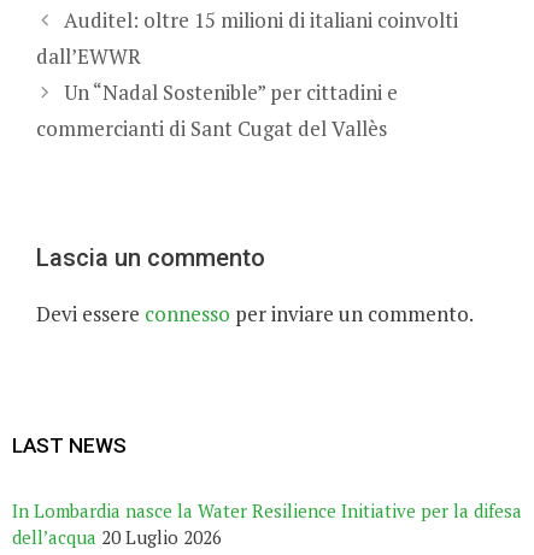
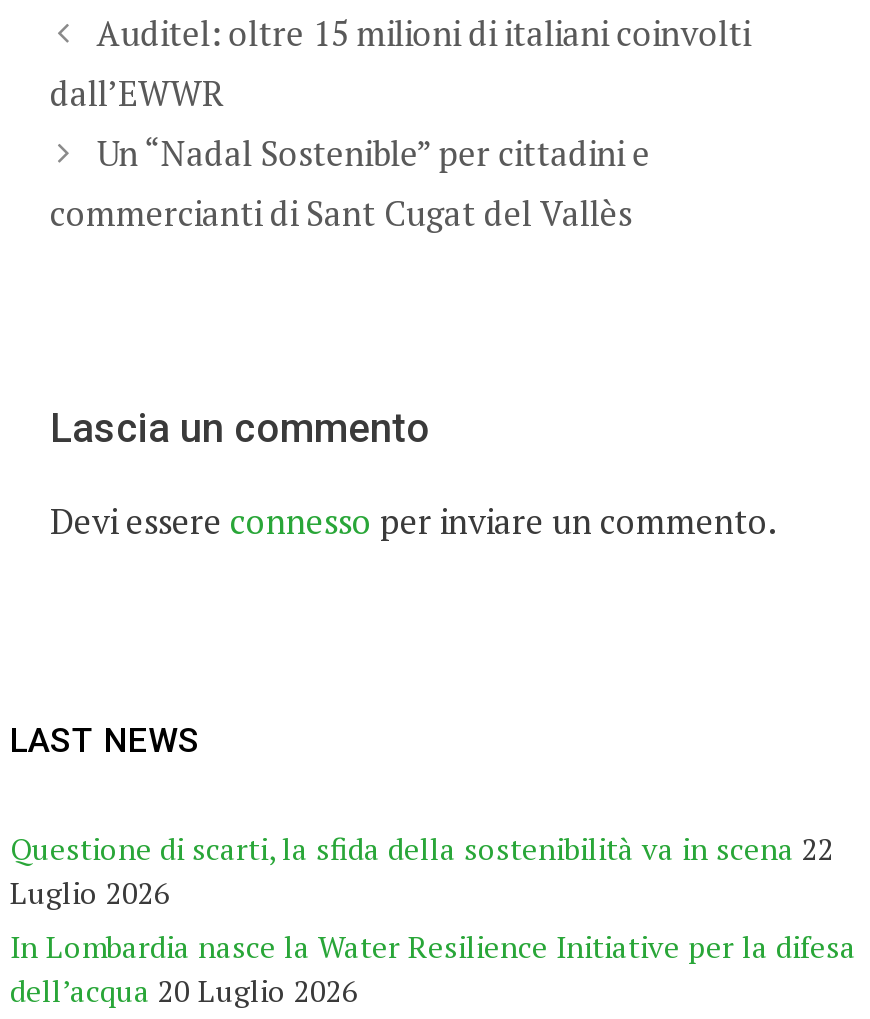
+ Questione di scarti, la sfida della sostenibilità va in scena 22
+ Luglio 2026
